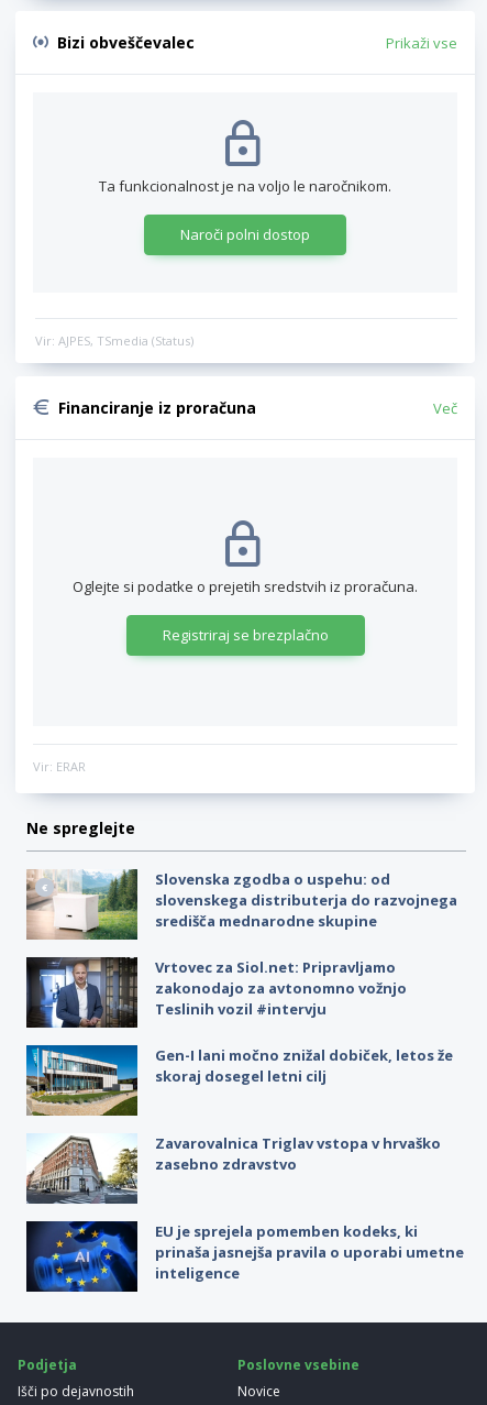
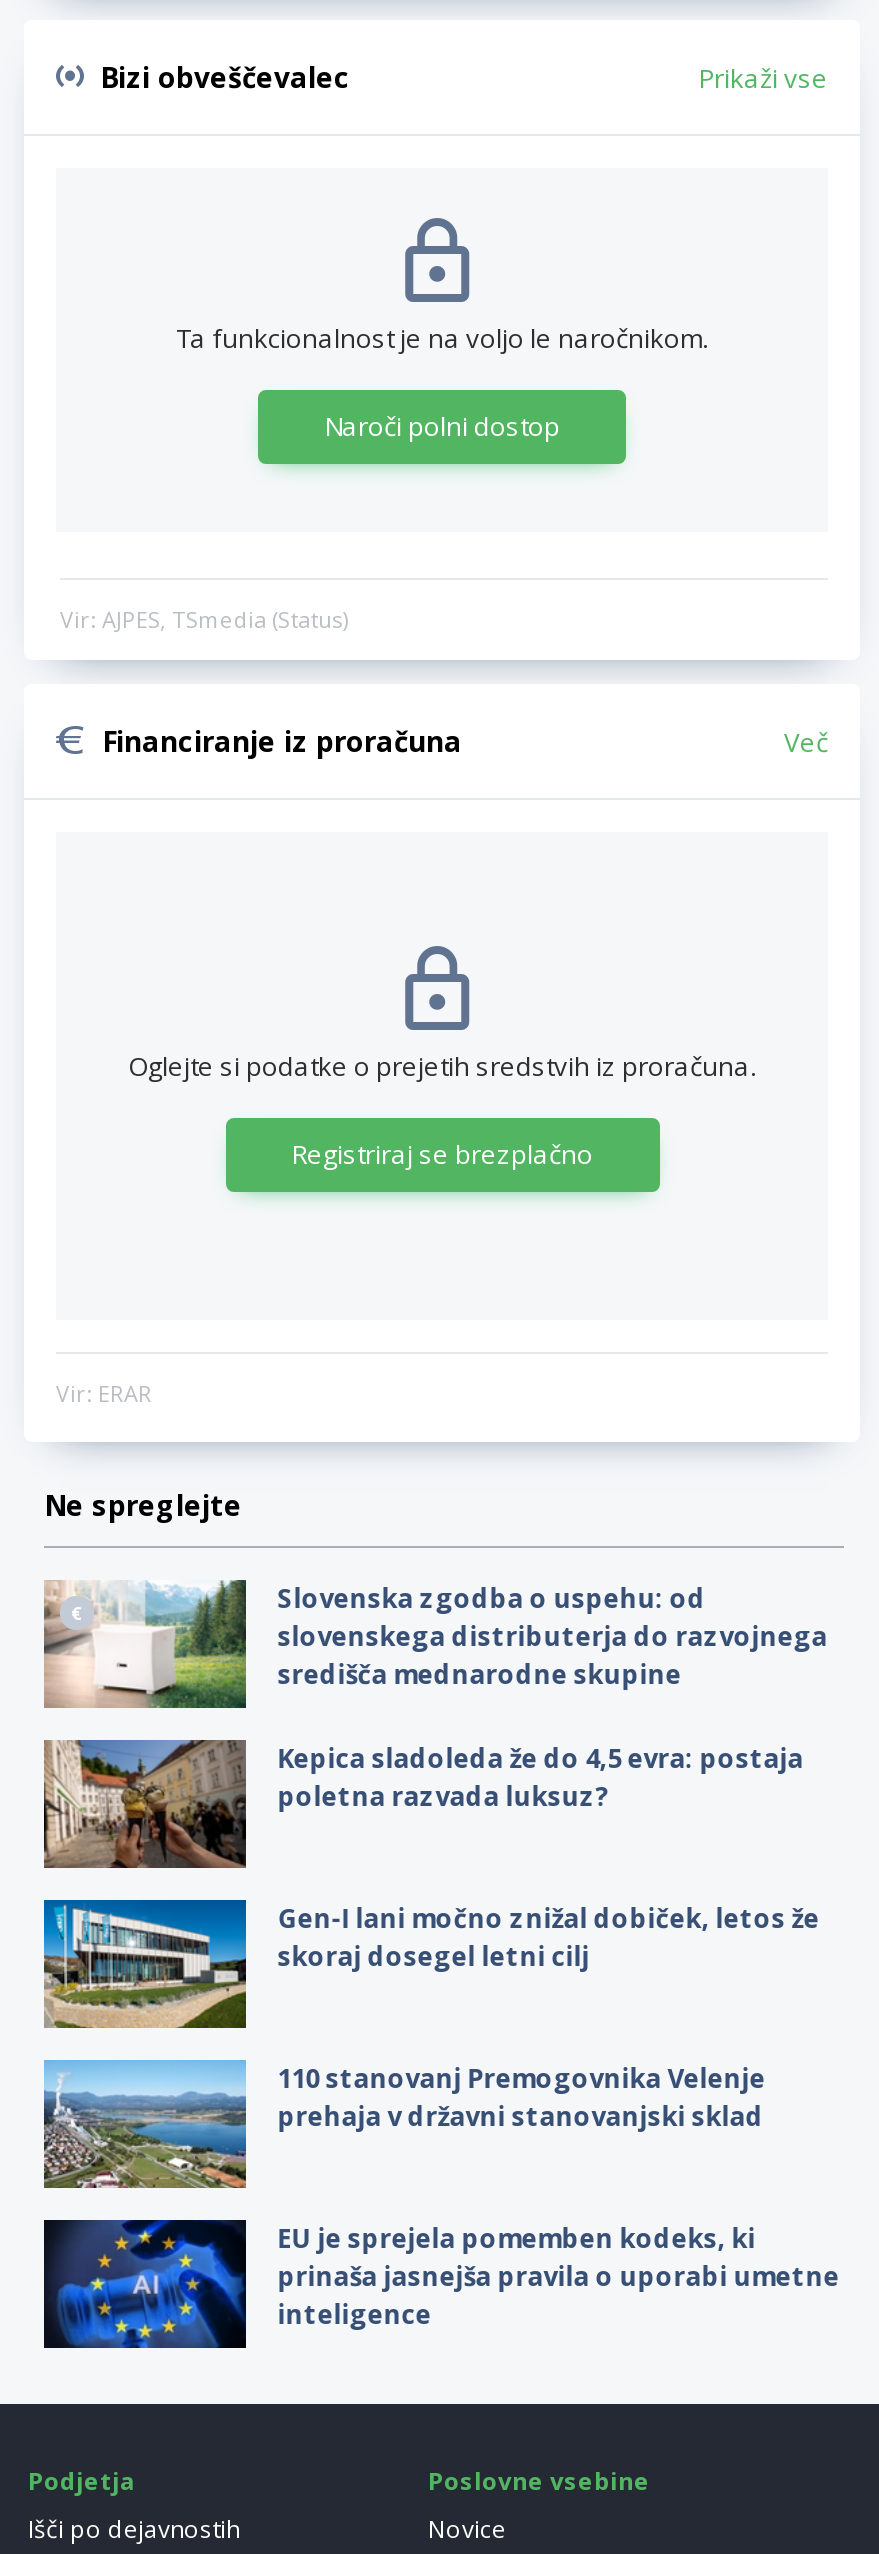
- [image]
- Vrtovec za Siol.net: Pripravljamo
- zakonodajo za avtonomno vožnjo
- Teslinih vozil #intervju
+ [image]
+ Kepica sladoleda že do 4,5 evra: postaja
+ poletna razvada luksuz?

- [image]
- Zavarovalnica Triglav vstopa v hrvaško
- zasebno zdravstvo
+ [image]
+ 110 stanovanj Premogovnika Velenje
+ prehaja v državni stanovanjski sklad
